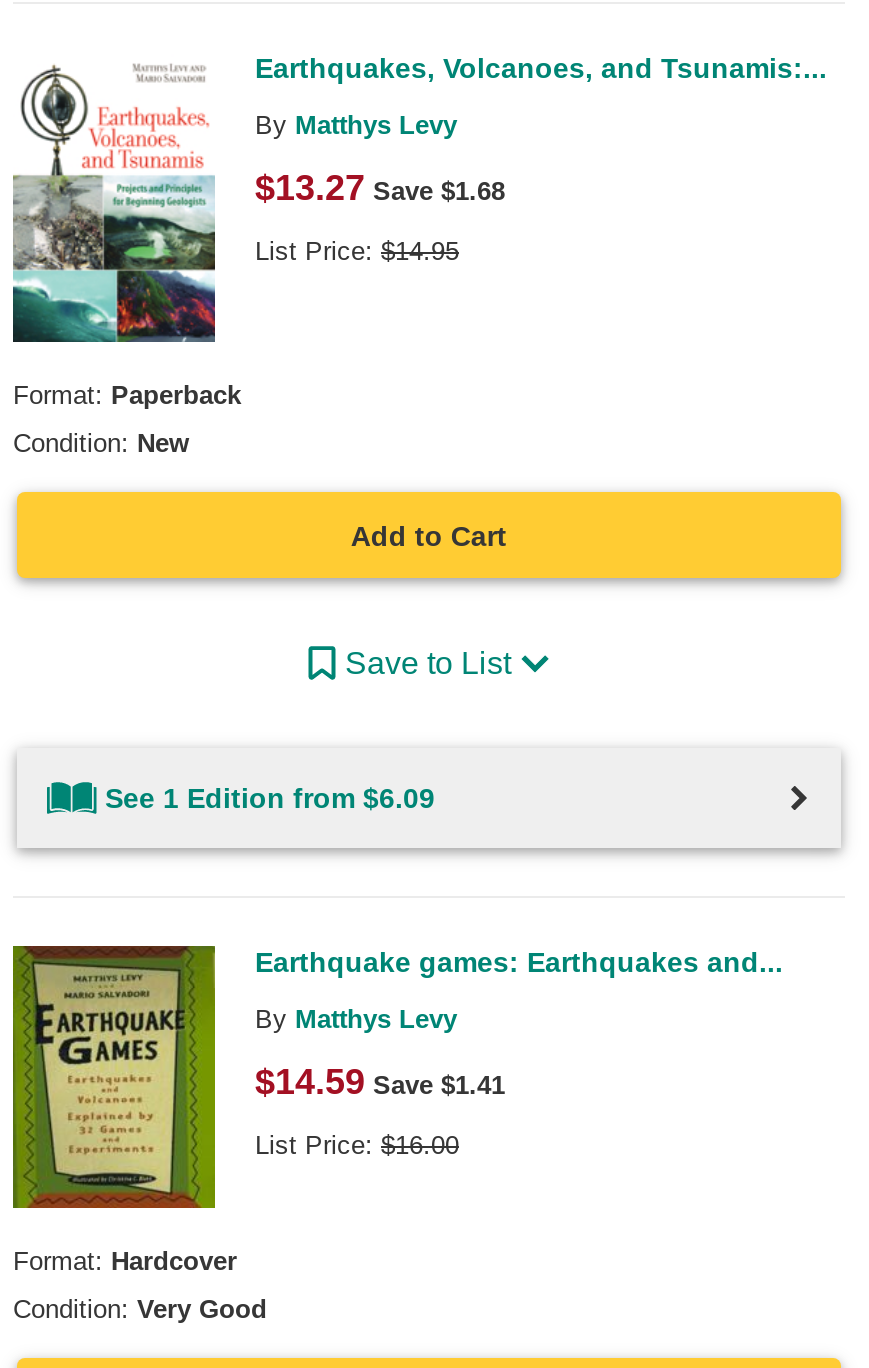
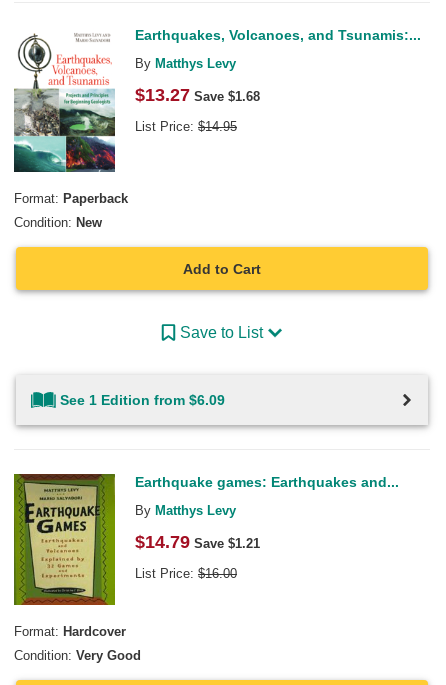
- $14.59 Save $1.41
+ $14.79 Save $1.21
